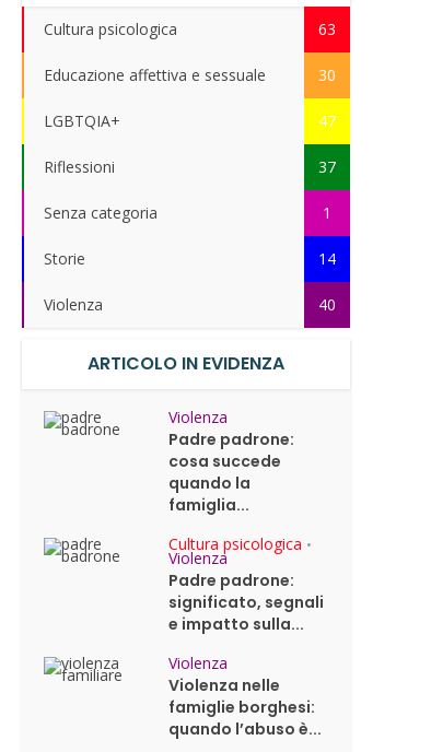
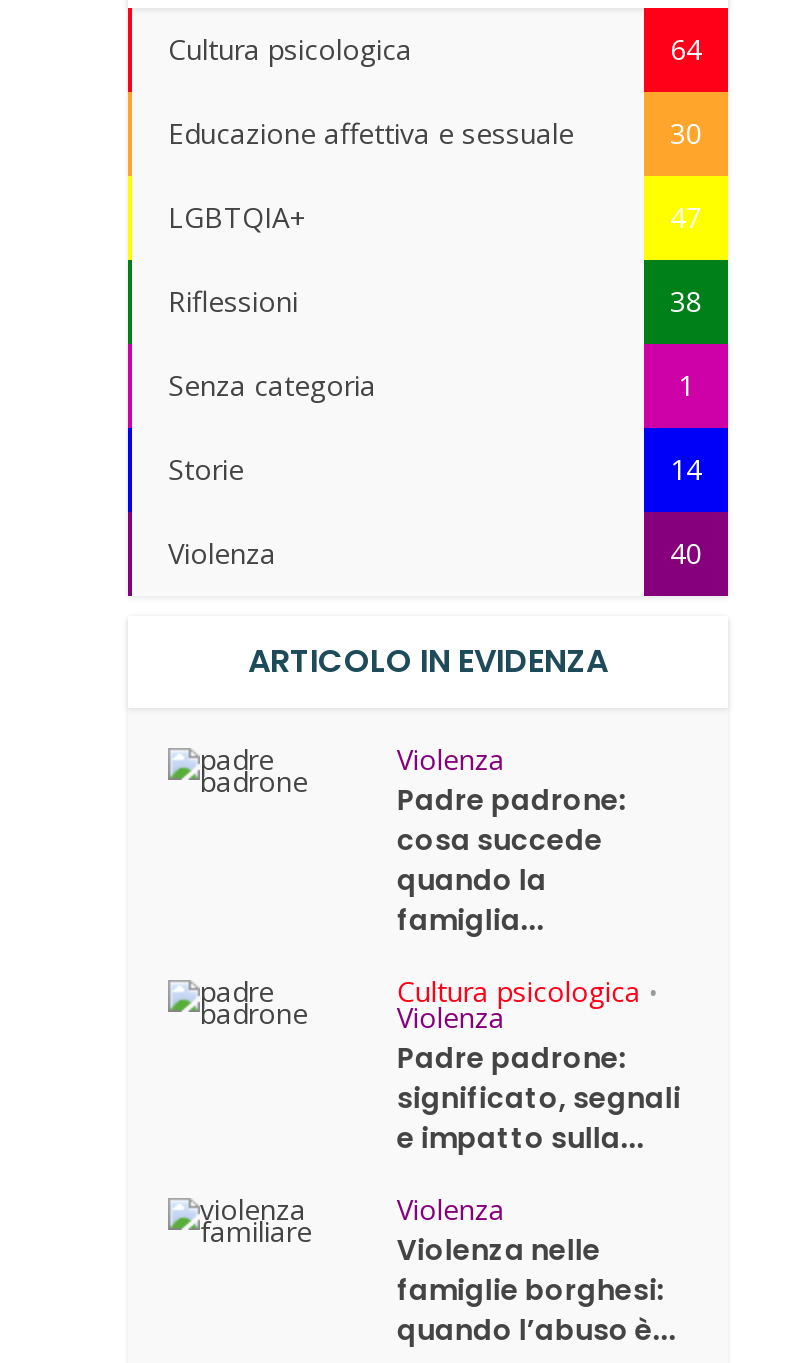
- 63
+ 64

- 37
+ 38
